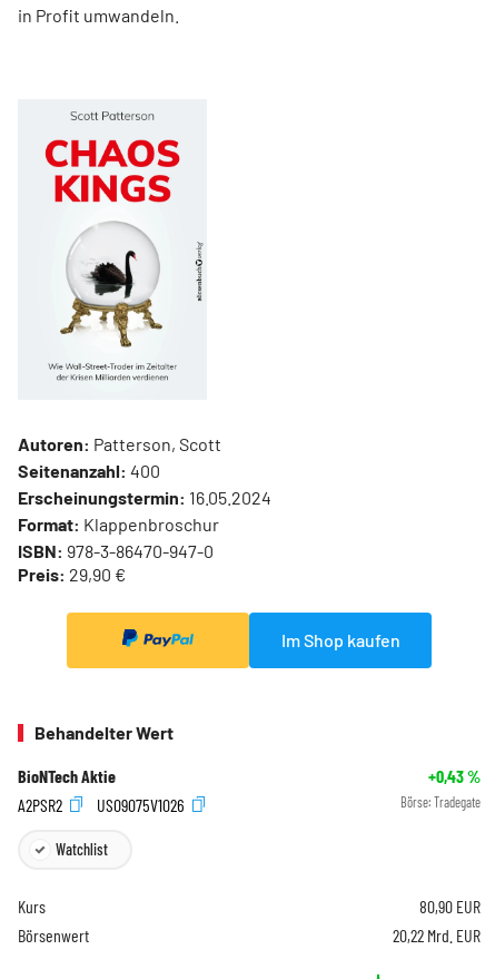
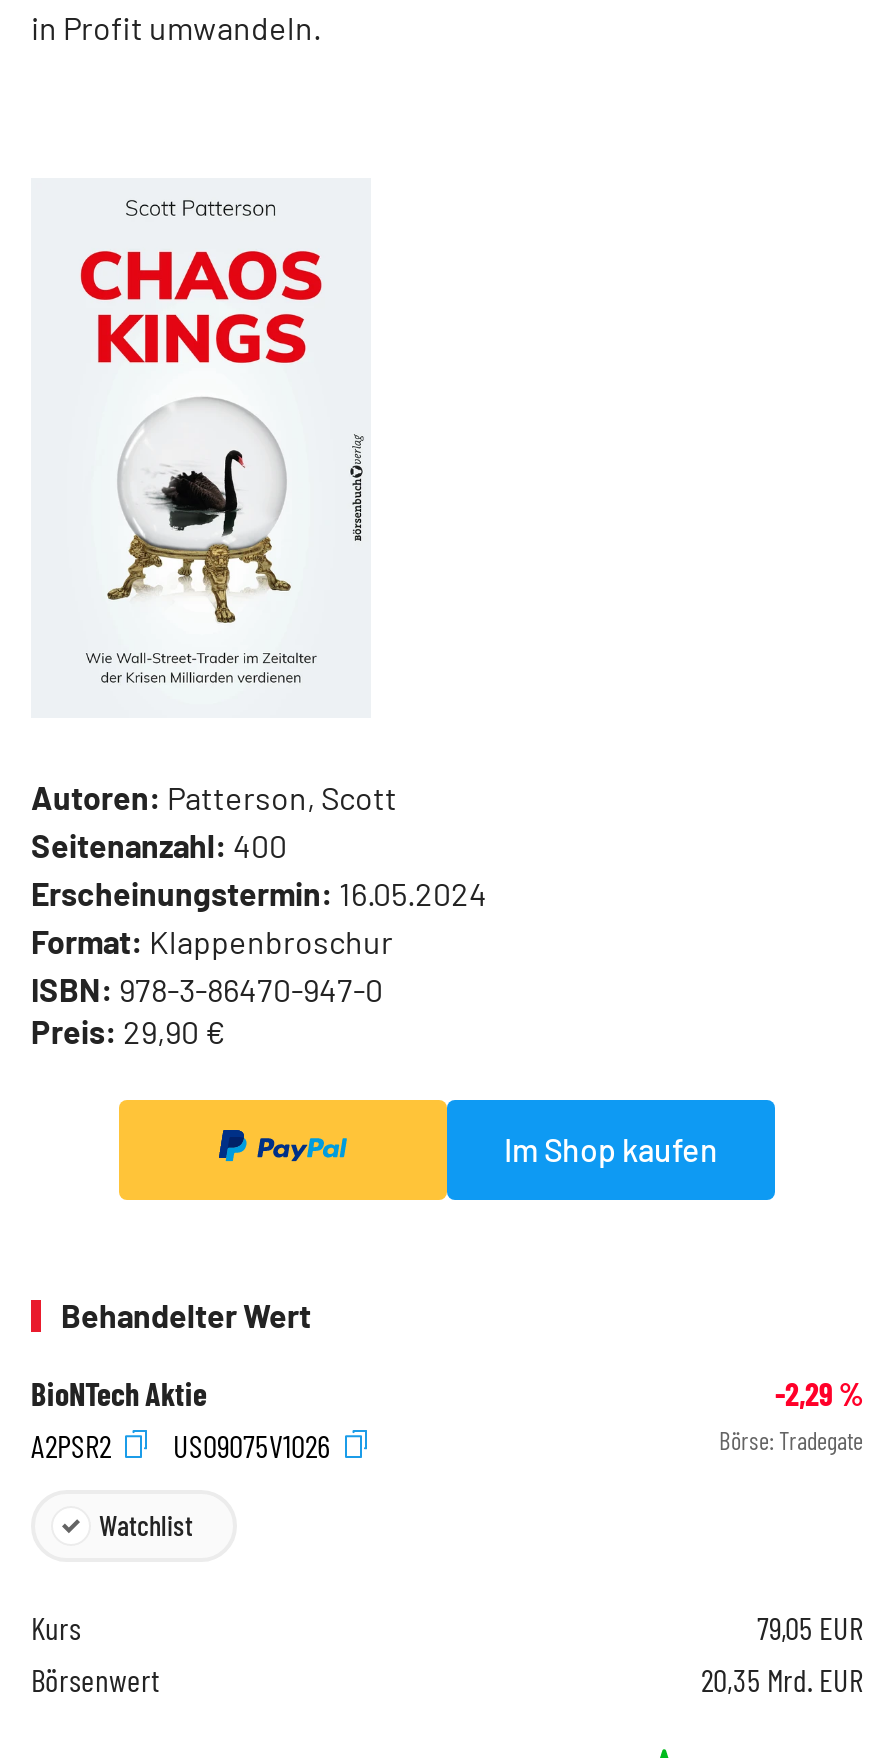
- +0,43%
+ -2,29%

- 80,90 EUR
+ 79,05 EUR

- 20,22 Mrd. EUR
+ 20,35 Mrd. EUR
